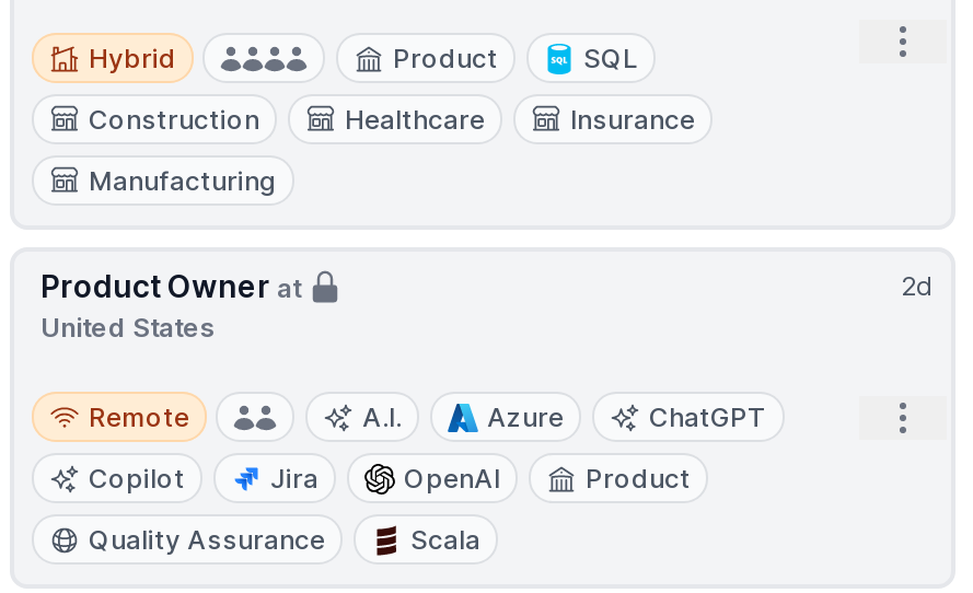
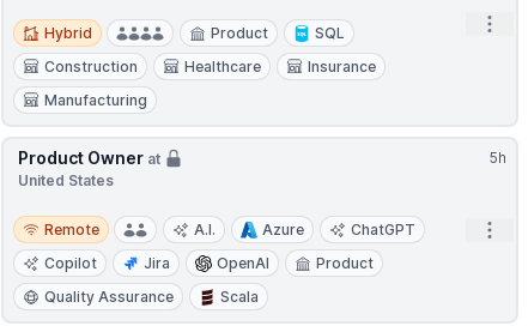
- 2d
+ 5h
